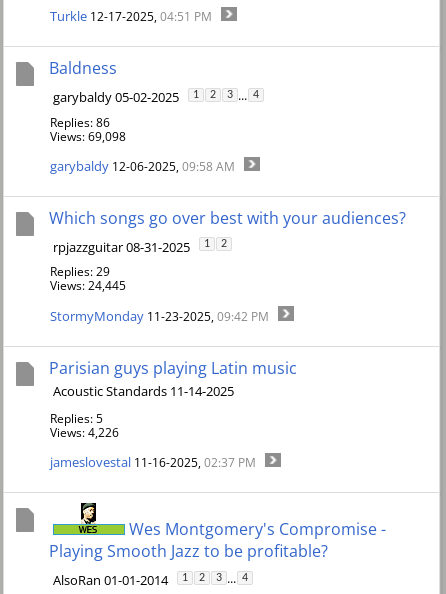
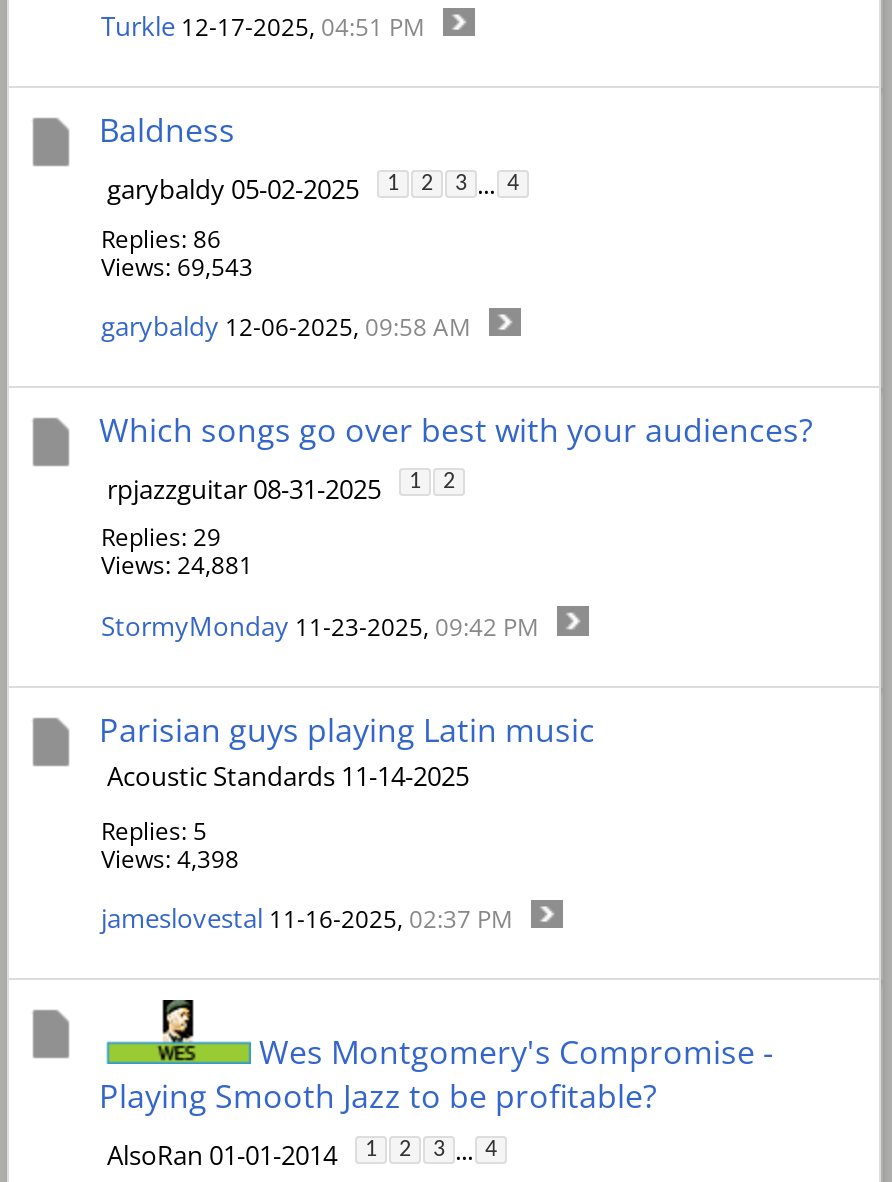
- Views: 69,098
+ Views: 69,543

- Views: 24,445
+ Views: 24,881

- Views: 4,226
+ Views: 4,398
